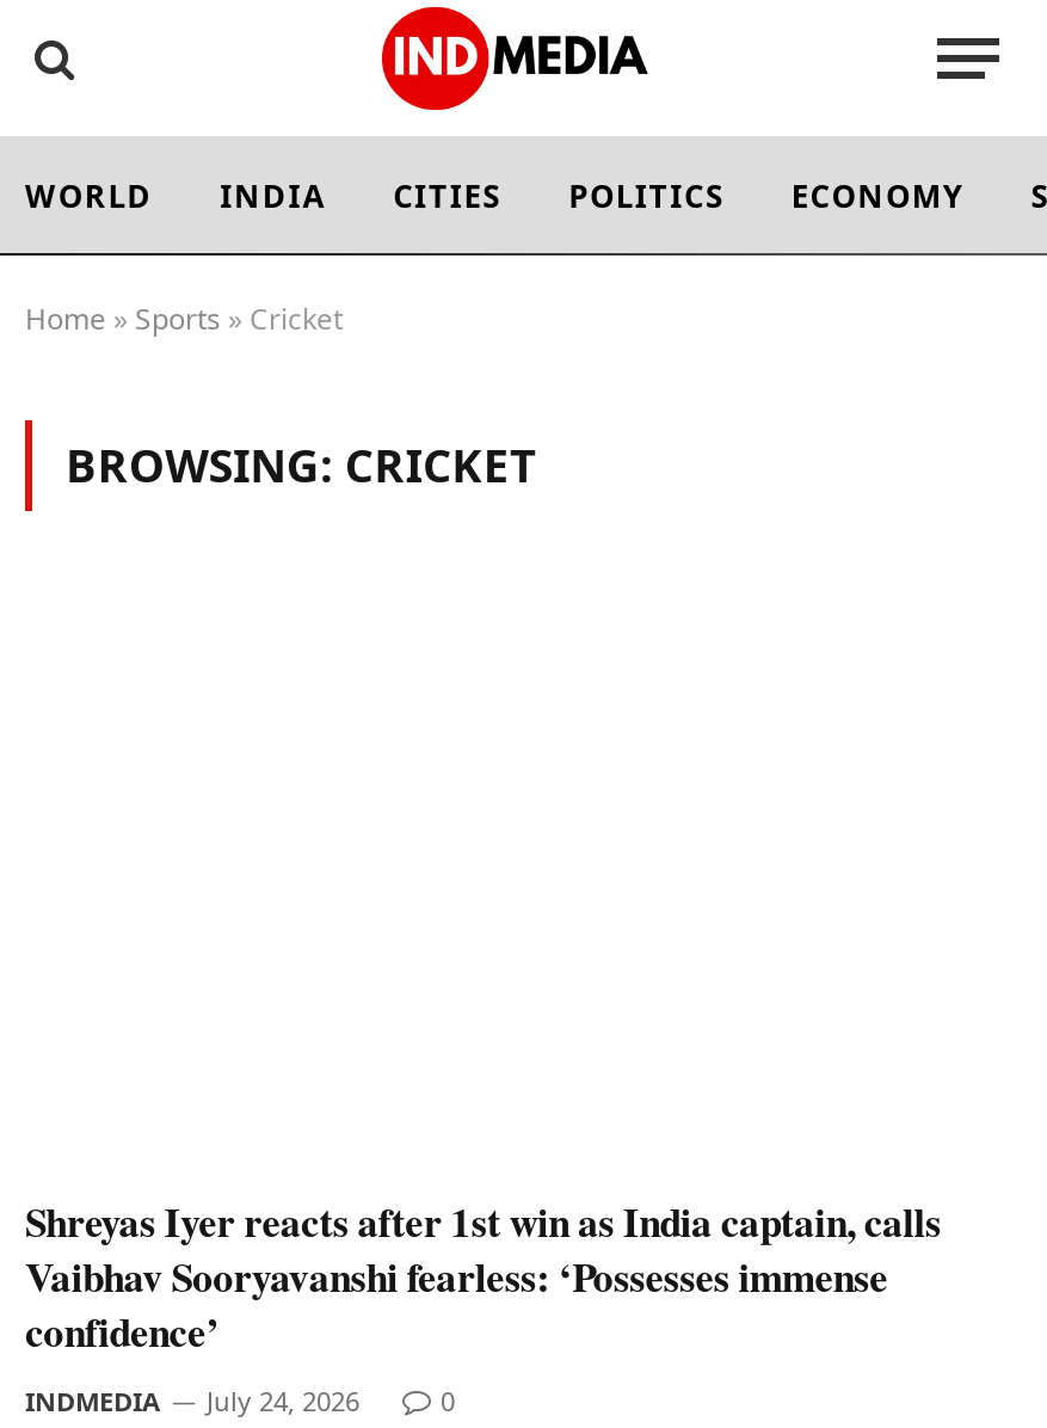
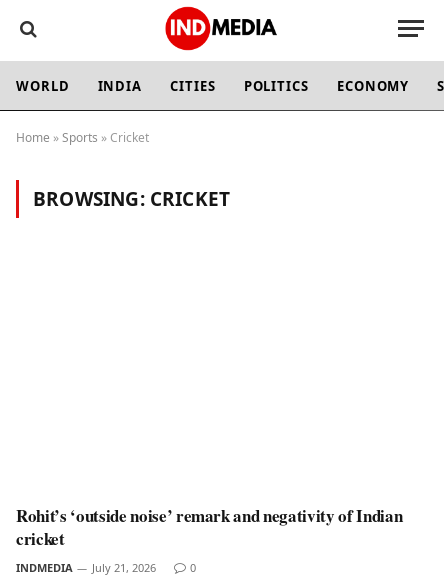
- Shreyas Iyer reacts after 1st win as India captain, calls
- Vaibhav Sooryavanshi fearless: ‘Possesses immense
- confidence’
+ Rohit’s ‘outside noise’ remark and negativity of Indian
+ cricket

- INDMEDIA July 24, 2026
+ INDMEDIA July 21, 2026
